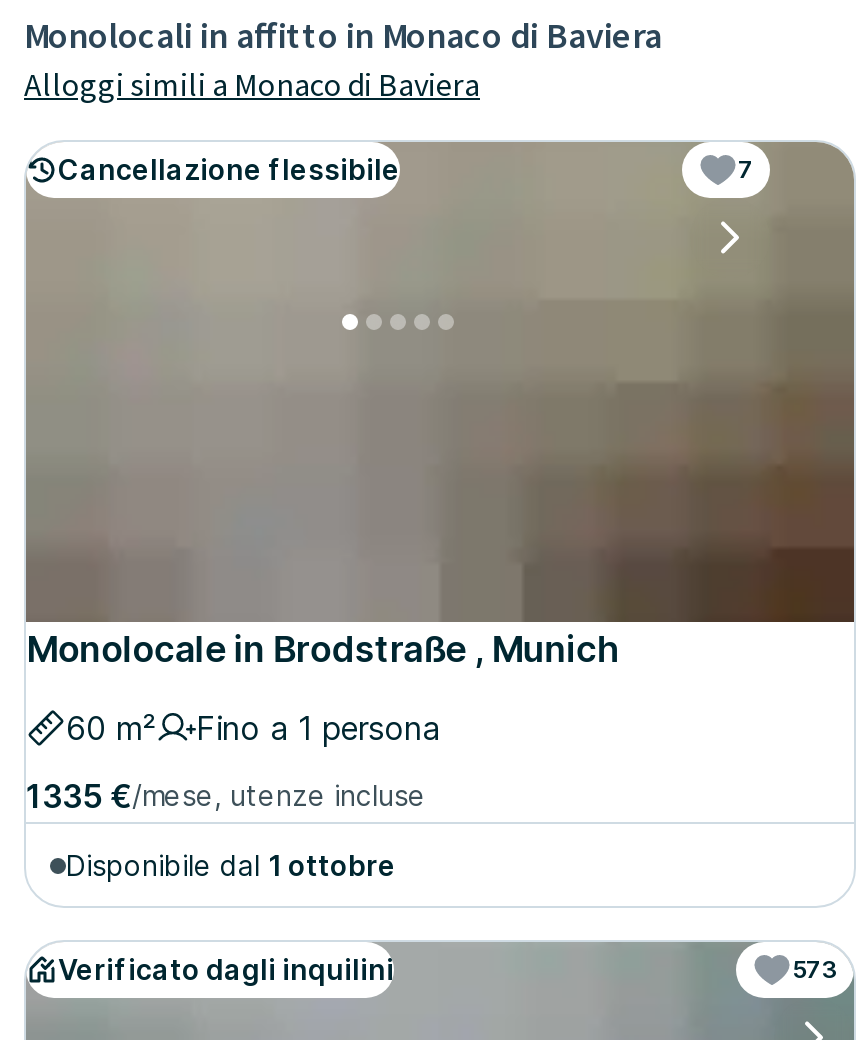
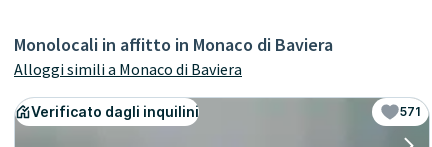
- [image]
- Cancellazione flessibile
- 7

- Monolocale in Brodstraße , Munich
- 60 m²
- Fino a 1 persona
- 1335 €/mese, utenze incluse
- Disponibile dal 1 ottobre

- 573
+ 571
